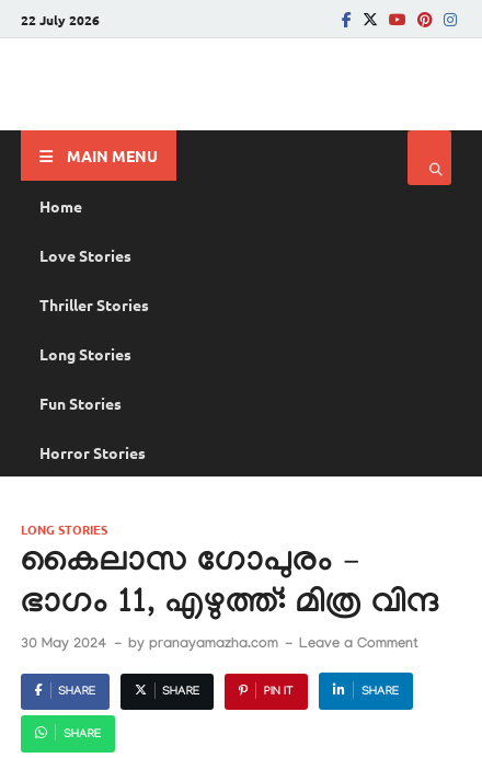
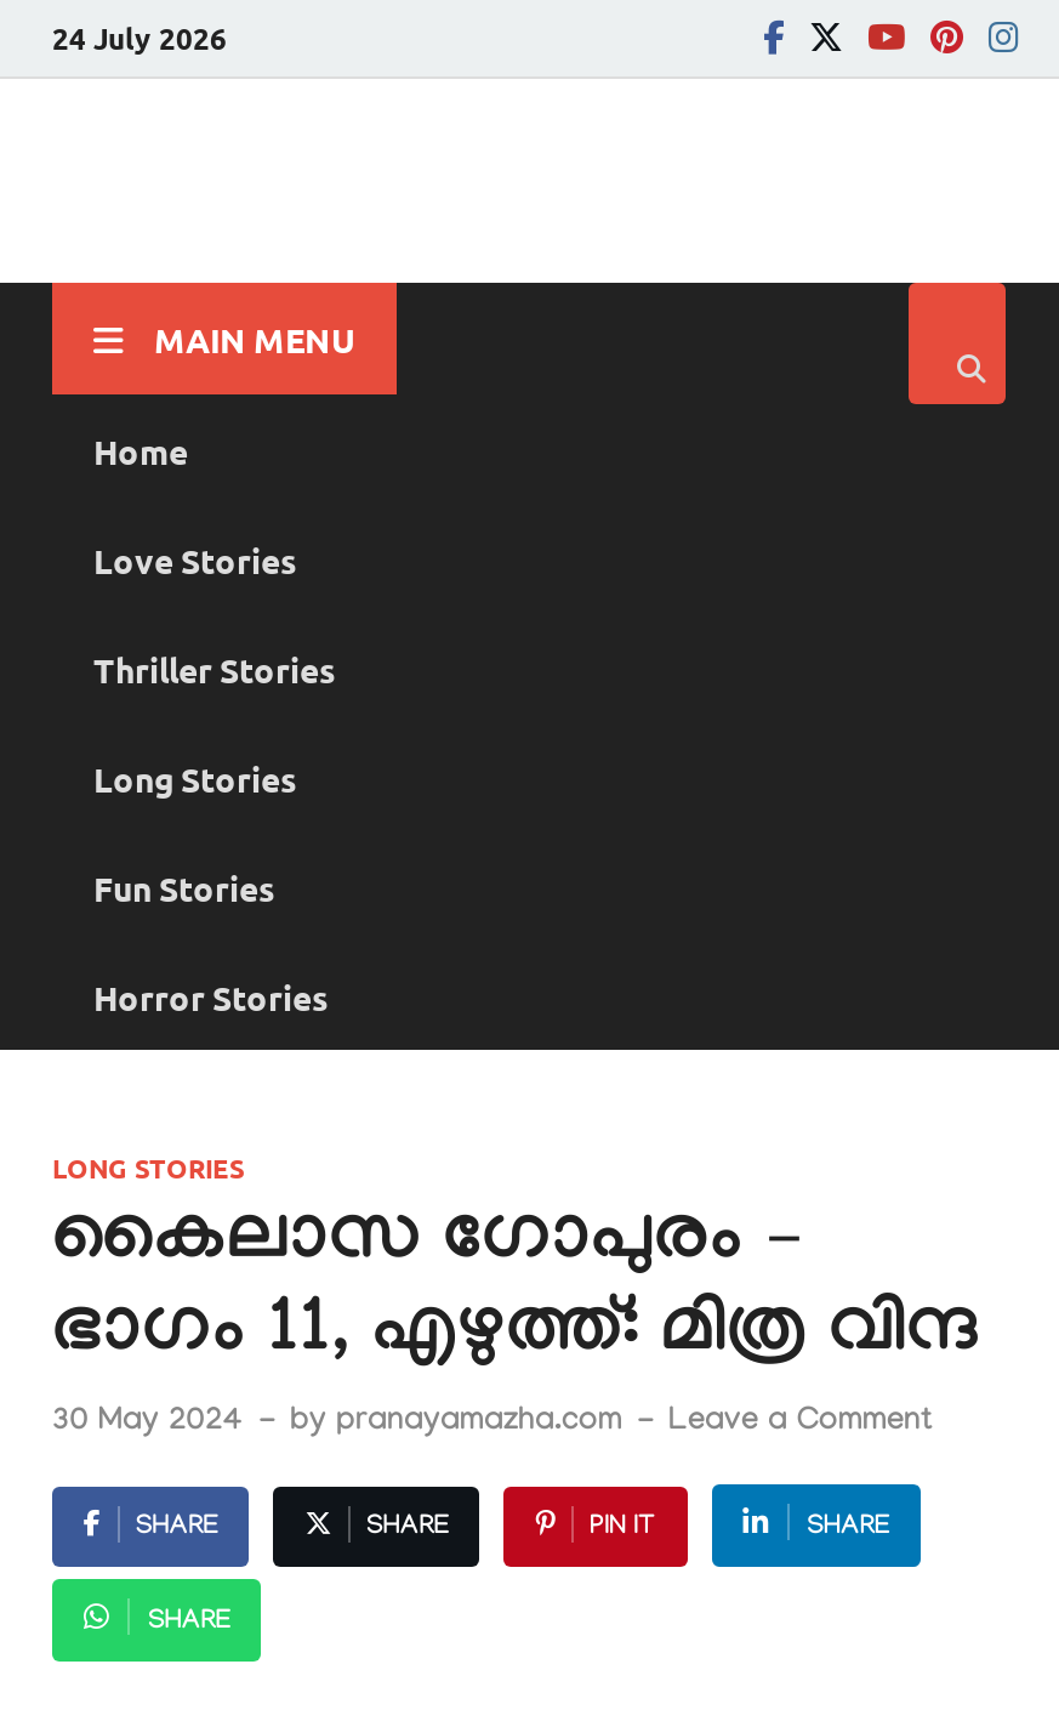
- 22 July 2026
+ 24 July 2026
